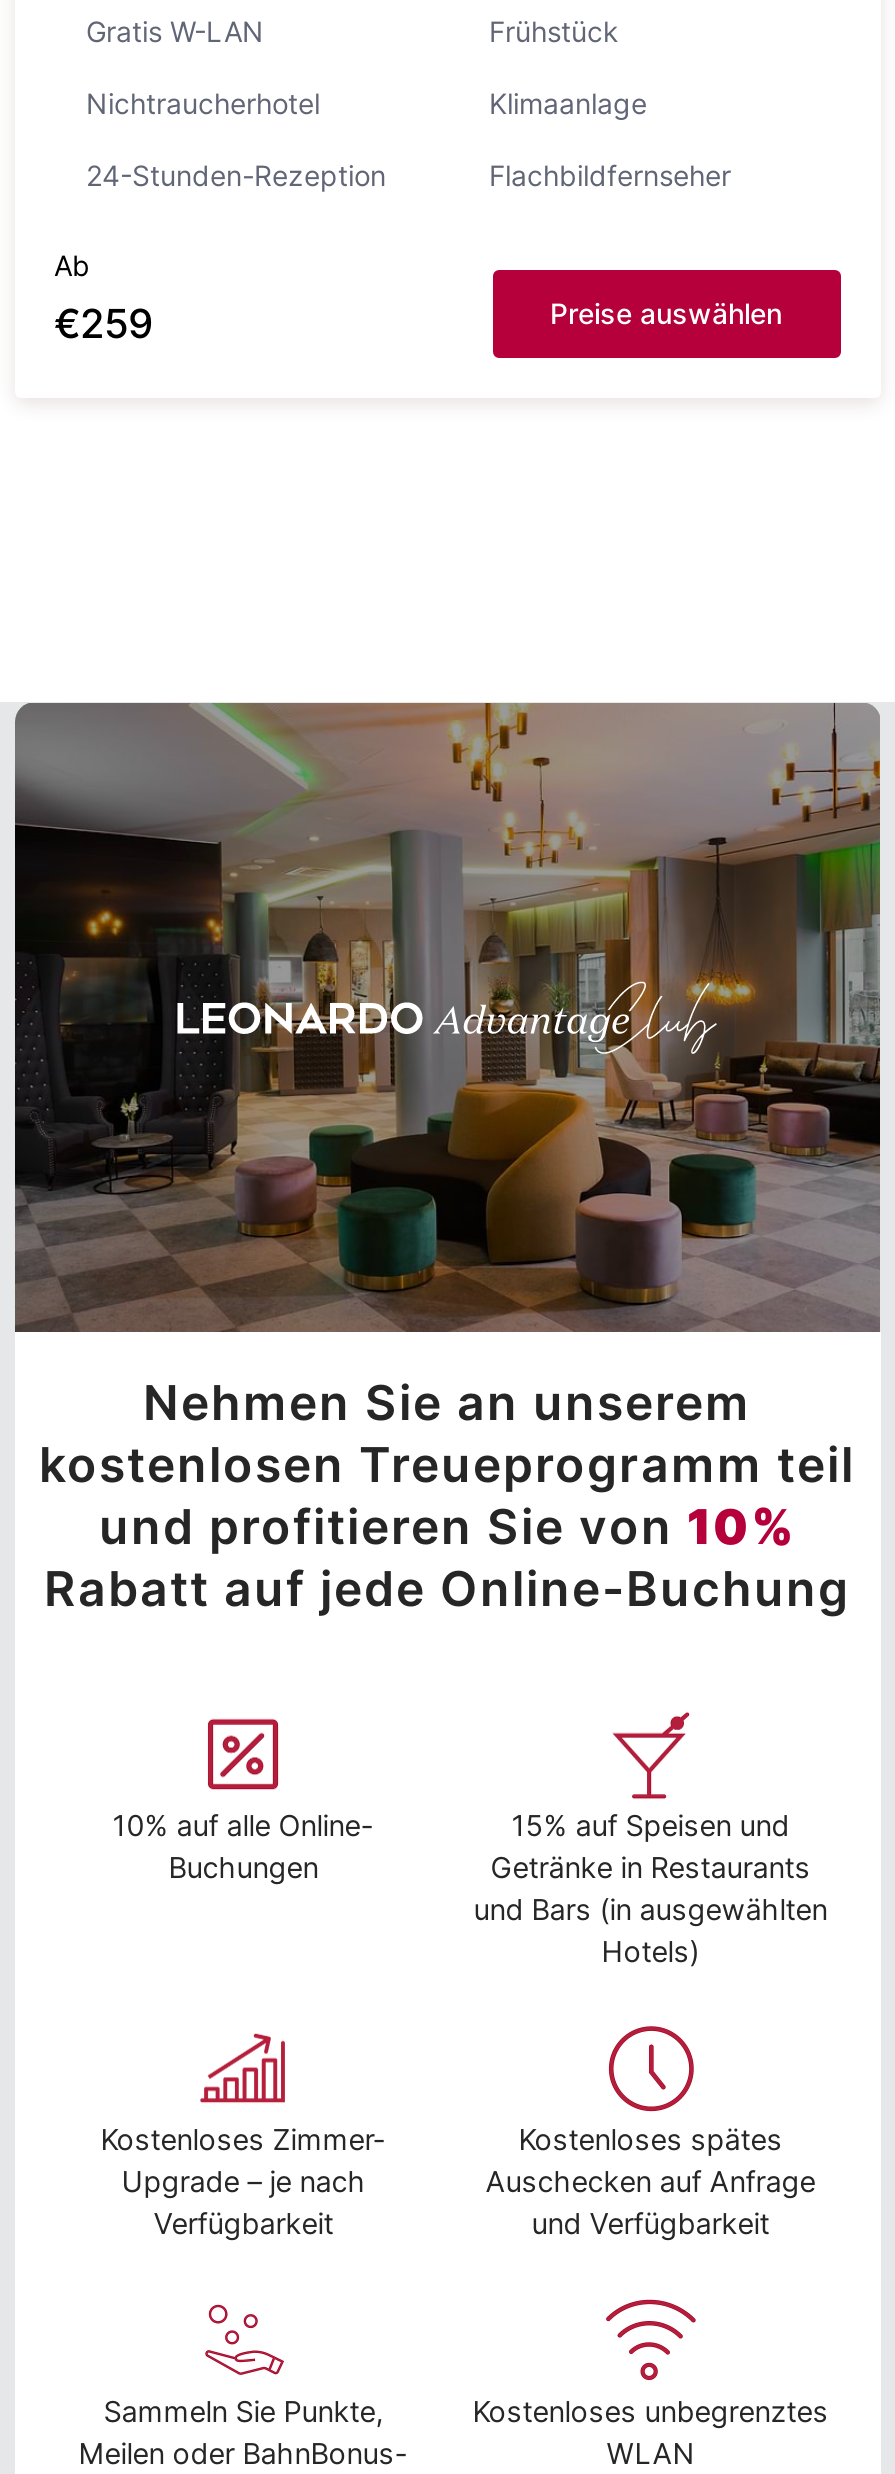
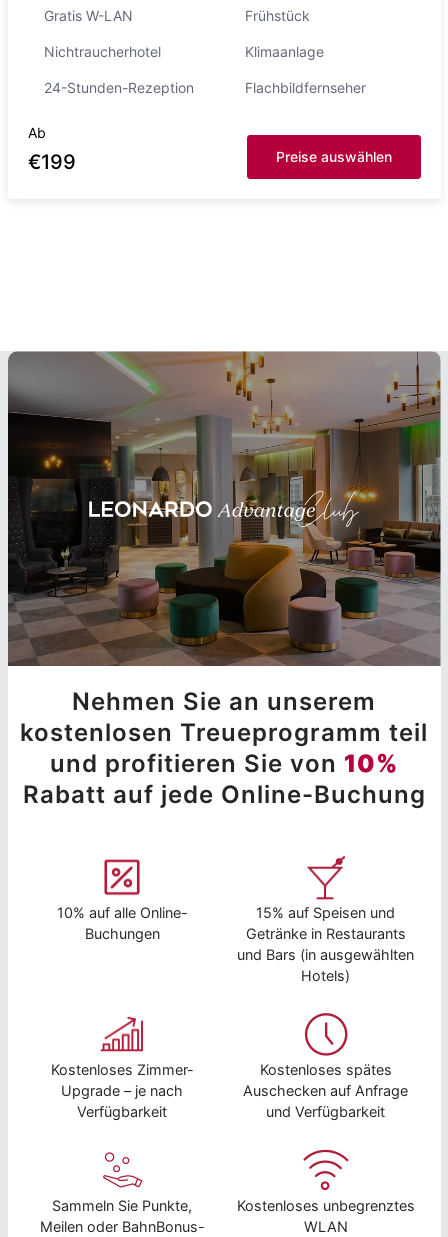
- €259
+ €199
